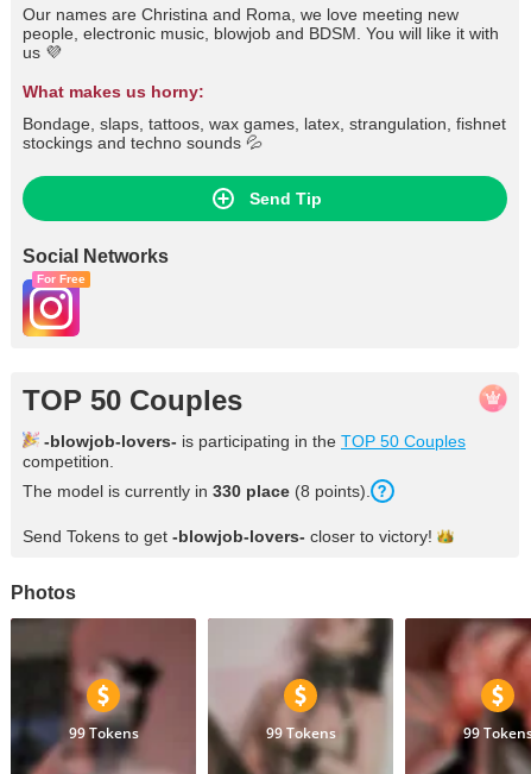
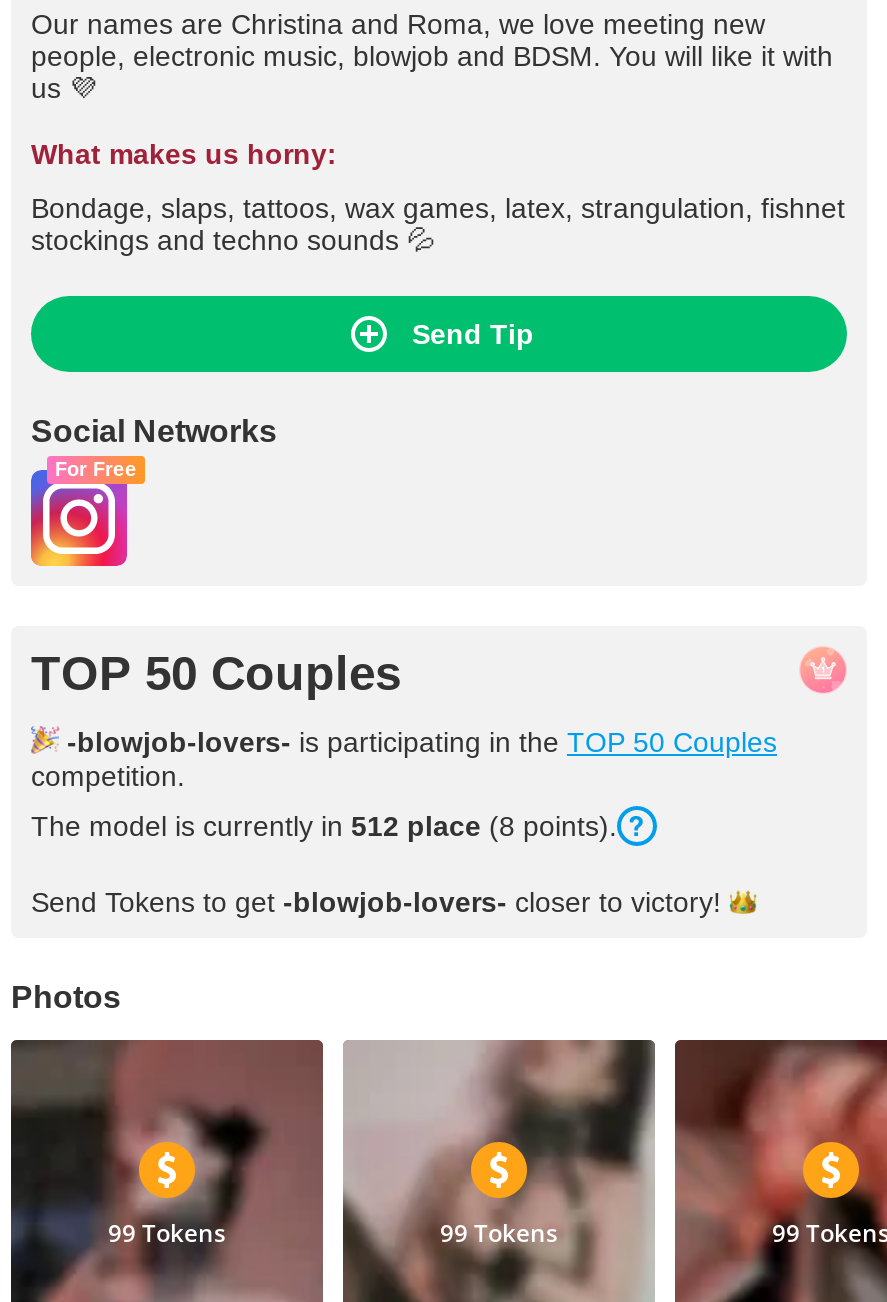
- The model is currently in 330 place (8 points).
+ The model is currently in 512 place (8 points).
